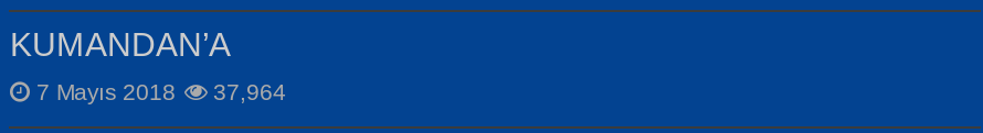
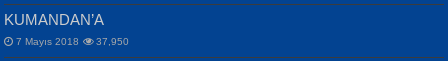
- 7 Mayıs 2018 37,964
+ 7 Mayıs 2018 37,950
